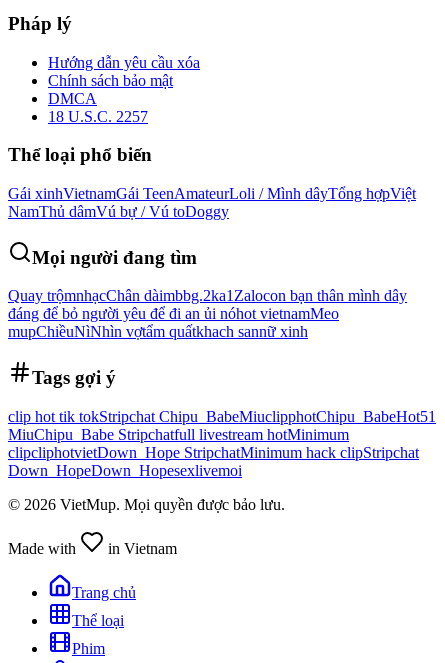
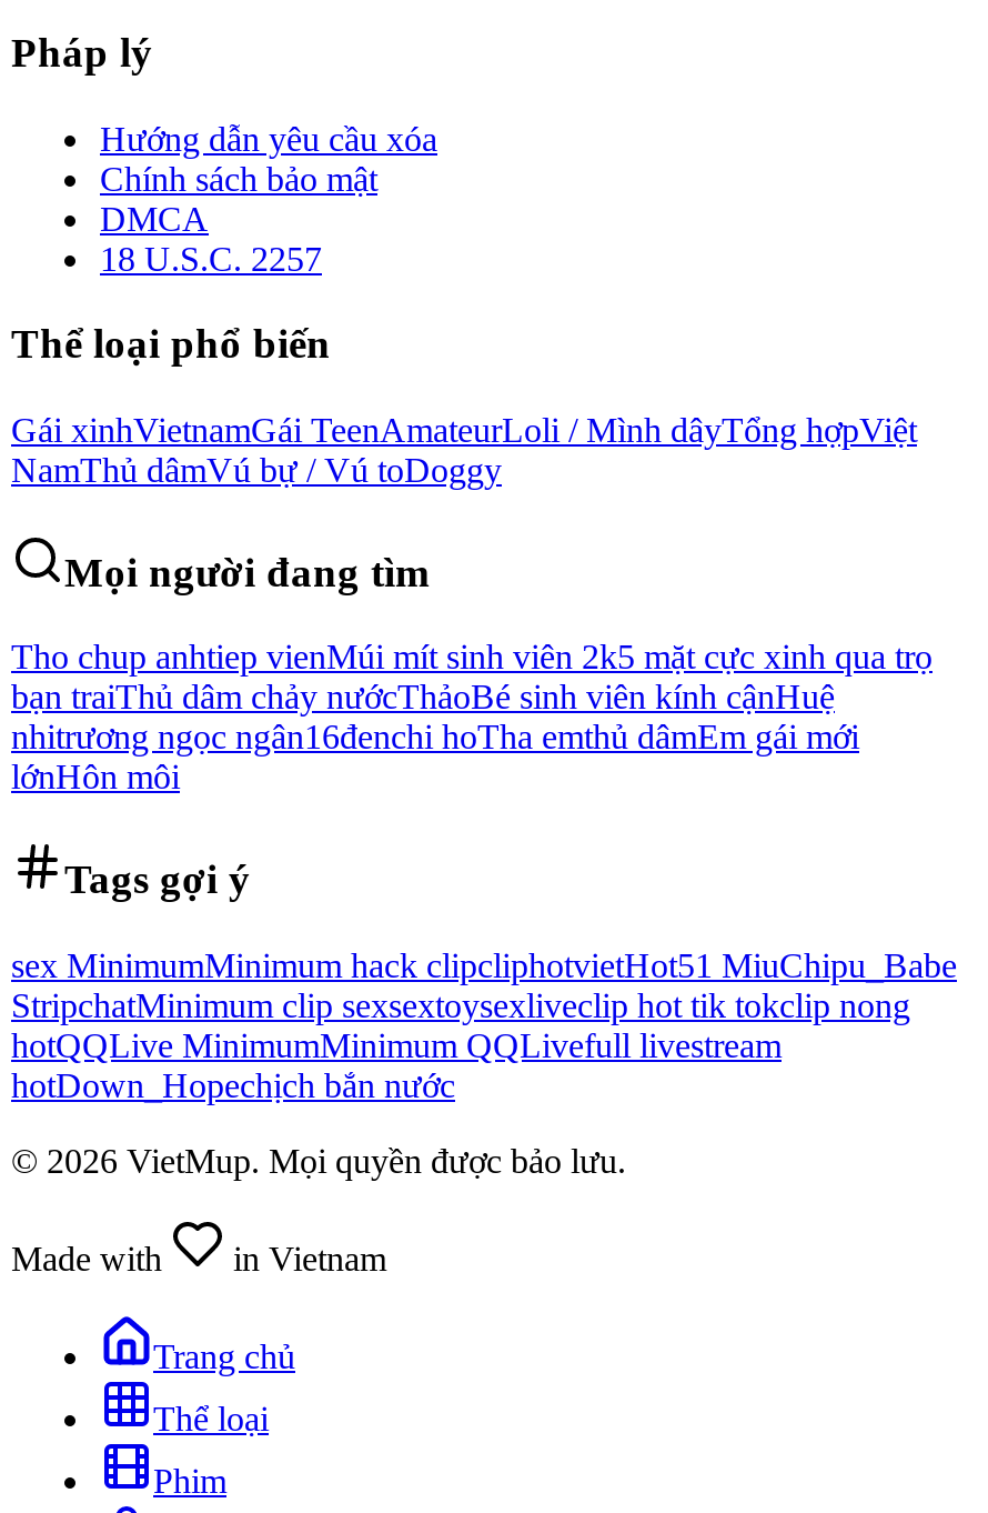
- Quay trộmnhạcChân dàimbbg.2ka1Zalocon bạn thân mình dây
- đáng để bỏ người yêu để đi an ủi nóhot vietnamMeo
- mupChiềuNìNhìn vợtẩm quấtkhach sannữ xinh
+ Tho chup anhtiep vienMúi mít sinh viên 2k5 mặt cực xinh qua trọ
+ bạn traiThủ dâm chảy nướcThảoBé sinh viên kính cậnHuệ
+ nhitrương ngọc ngân16đenchi hoTha emthủ dâmEm gái mới
+ lớnHôn môi

- clip hot tik tokStripchat Chipu_BabeMiuclipphotChipu_BabeHot51
- MiuChipu_Babe Stripchatfull livestream hotMinimum
- clipcliphotvietDown_Hope StripchatMinimum hack clipStripchat
- Down_HopeDown_Hopesexlivemoi
+ sex MinimumMinimum hack clipcliphotvietHot51 MiuChipu_Babe
+ StripchatMinimum clip sexsextoysexliveclip hot tik tokclip nong
+ hotQQLive MinimumMinimum QQLivefull livestream
+ hotDown_Hopechịch bắn nước
